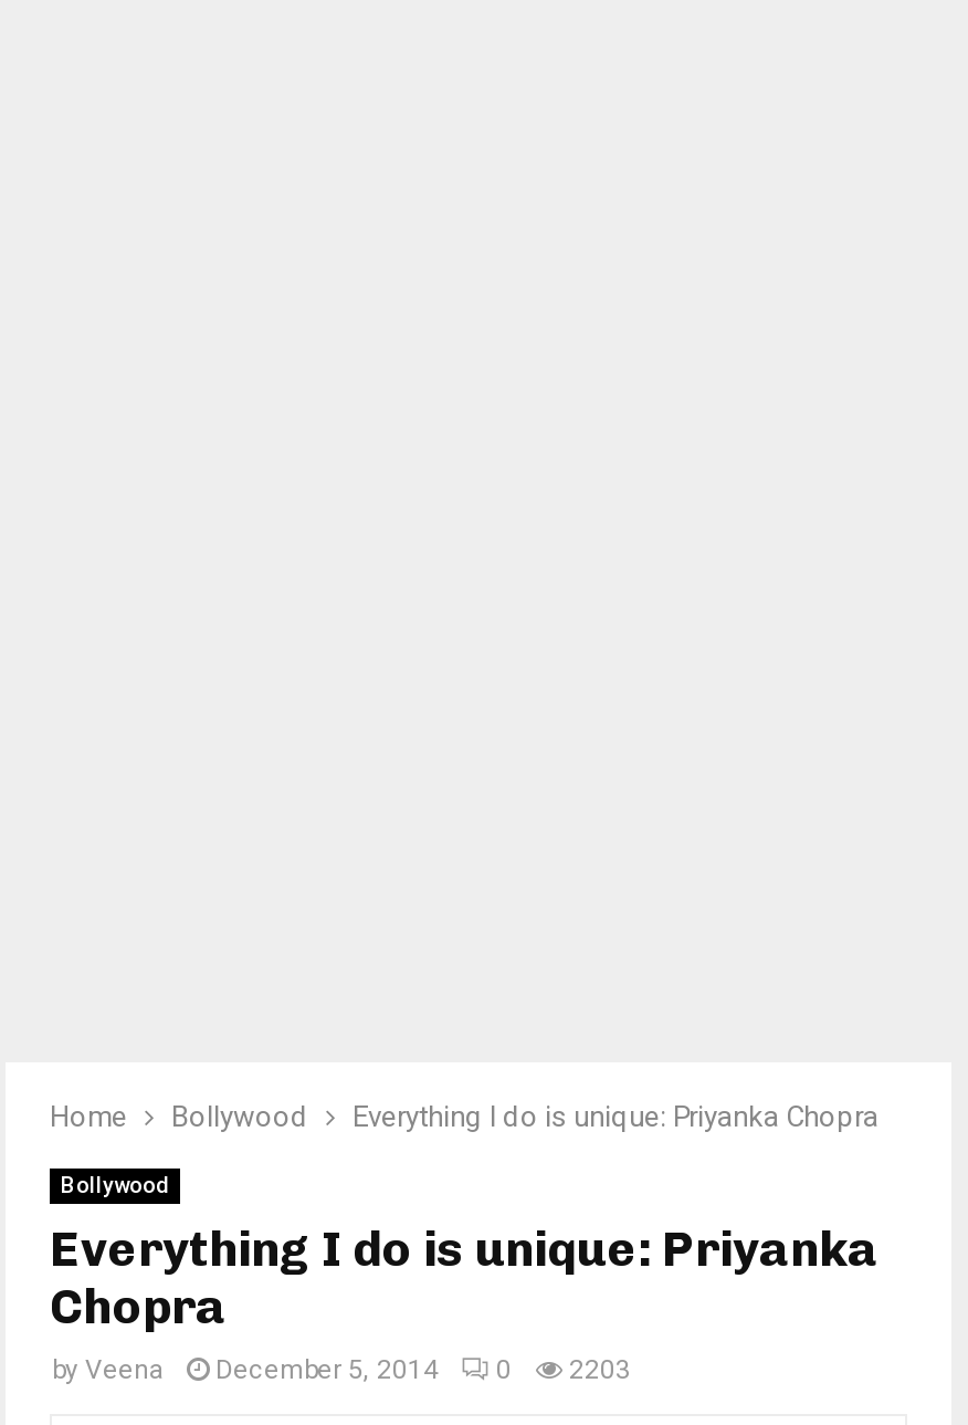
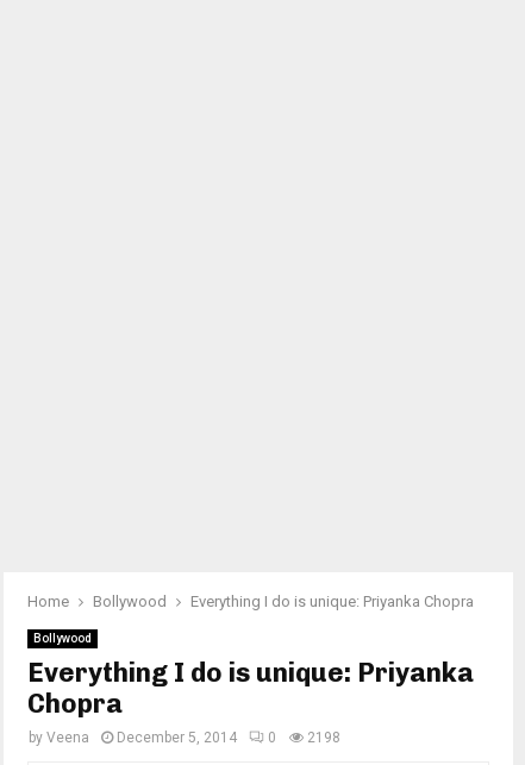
- by Veena December 5, 2014 0 2203
+ by Veena December 5, 2014 0 2198
